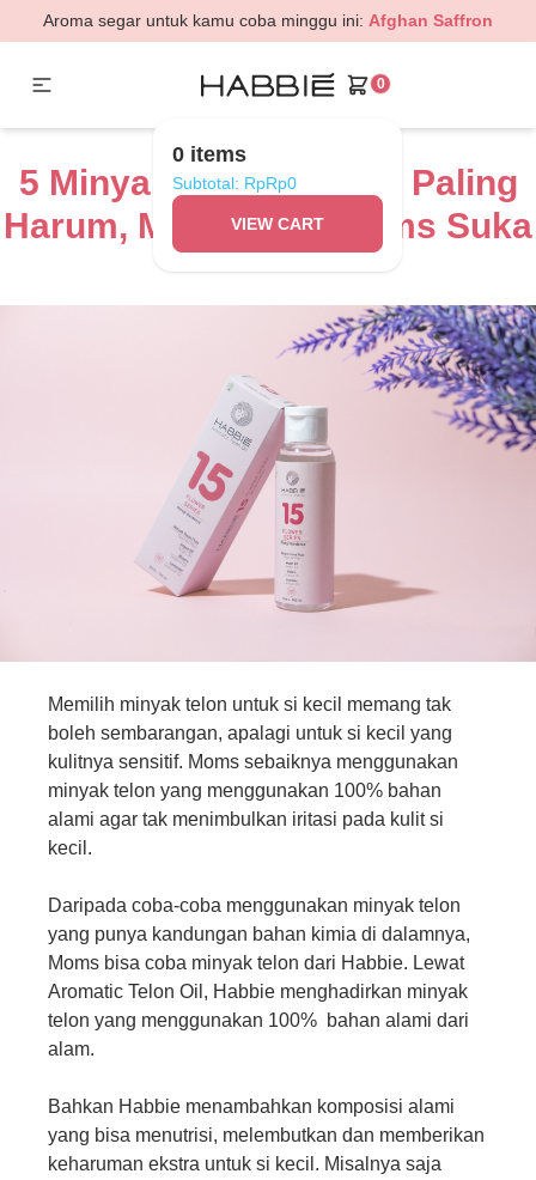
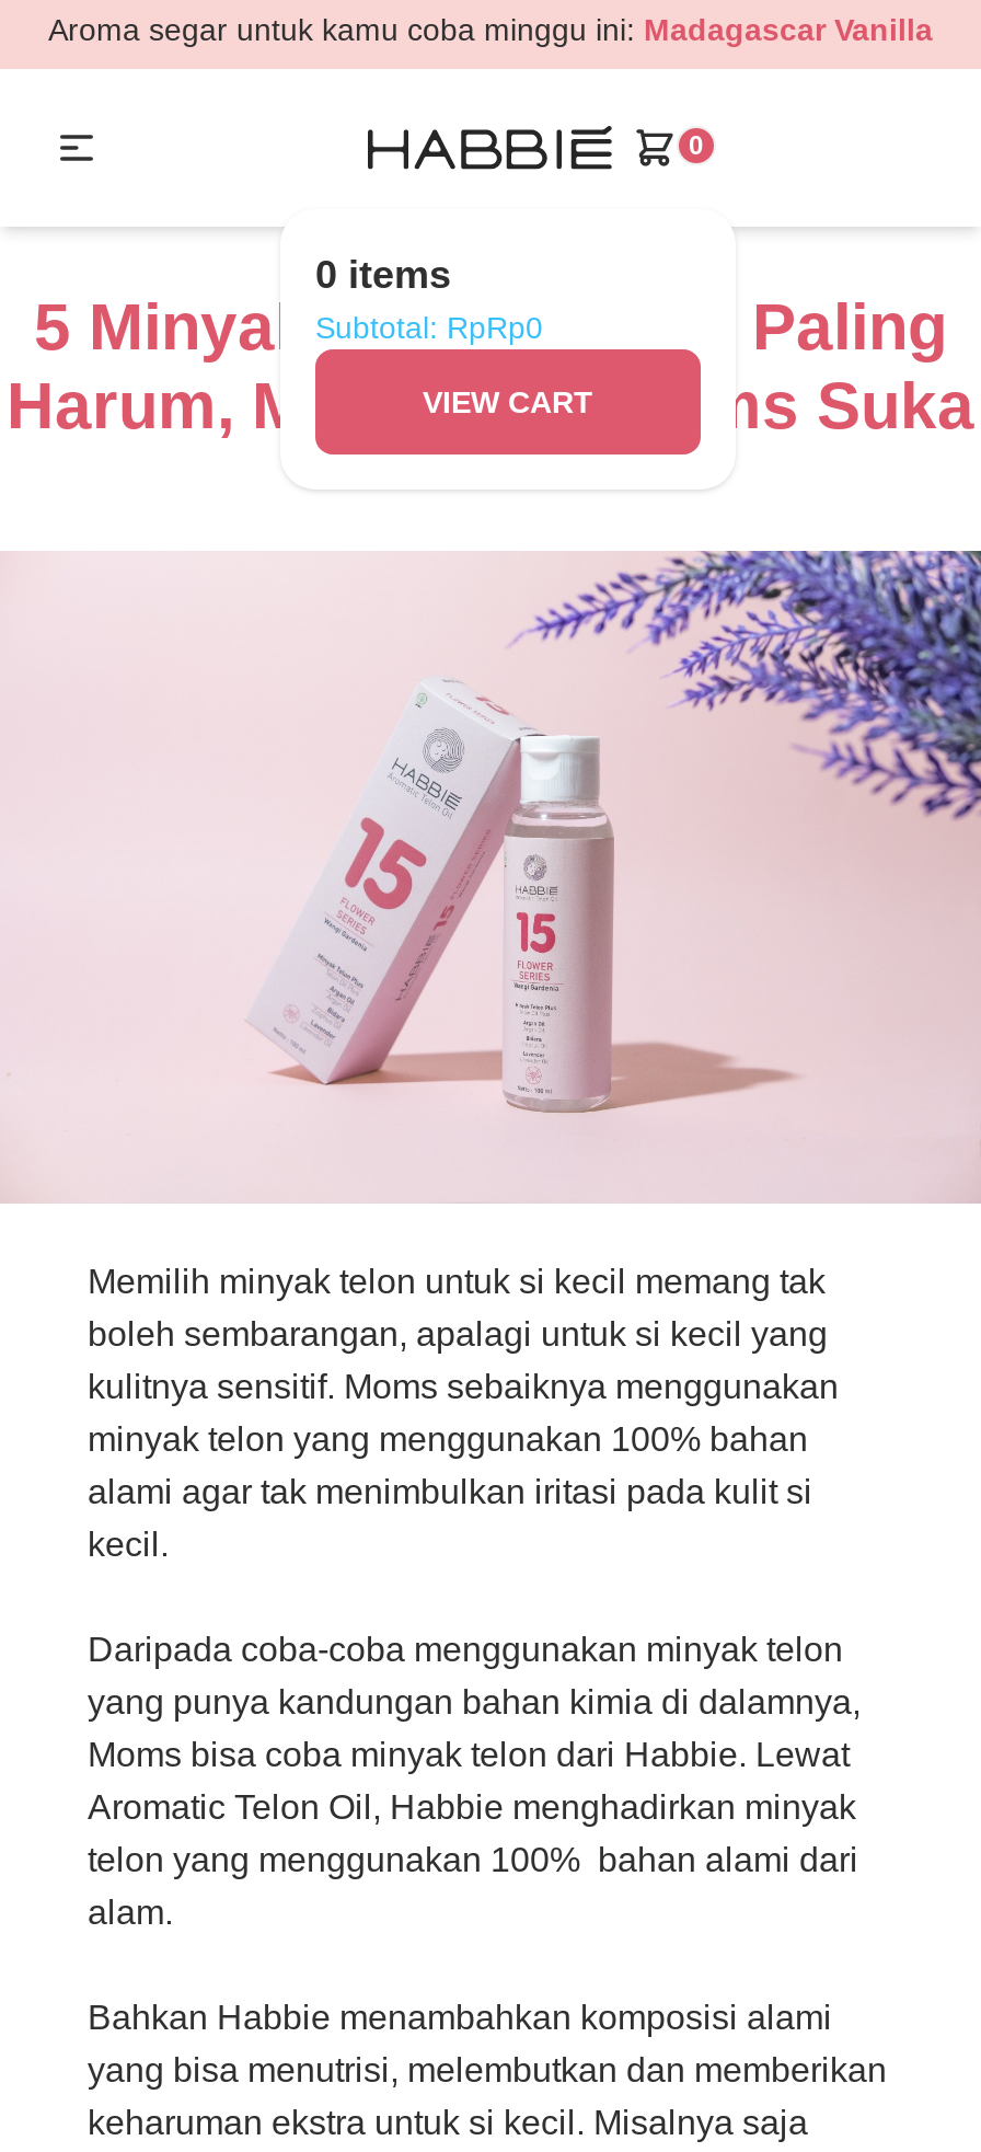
- Aroma segar untuk kamu coba minggu ini: Afghan Saffron
+ Aroma segar untuk kamu coba minggu ini: Madagascar Vanilla
